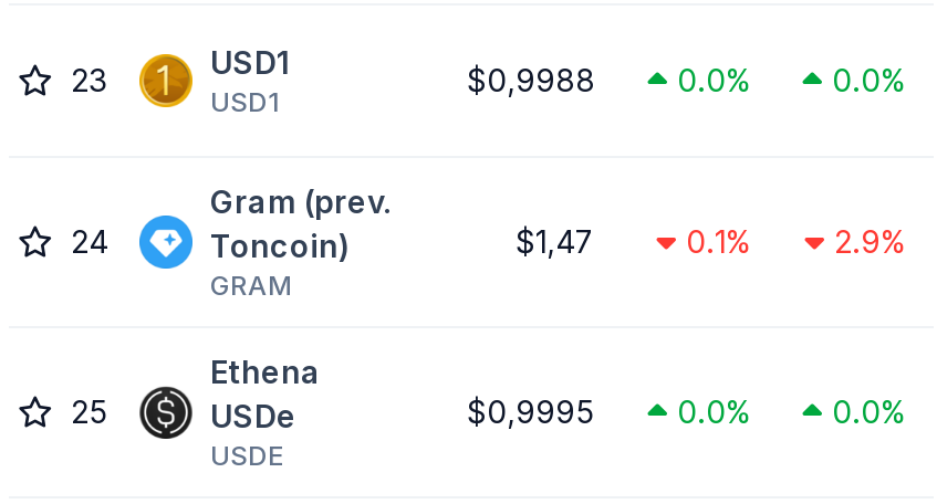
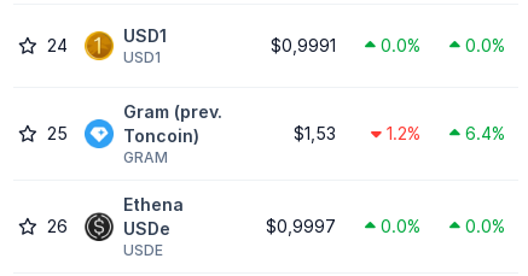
- 23
+ 24

- $0,9988
+ $0,9991

- 24
+ 25

- $1,47
+ $1,53

- 0.1%
+ 1.2%

- 2.9%
+ 6.4%

- 25
+ 26

- $0,9995
+ $0,9997
